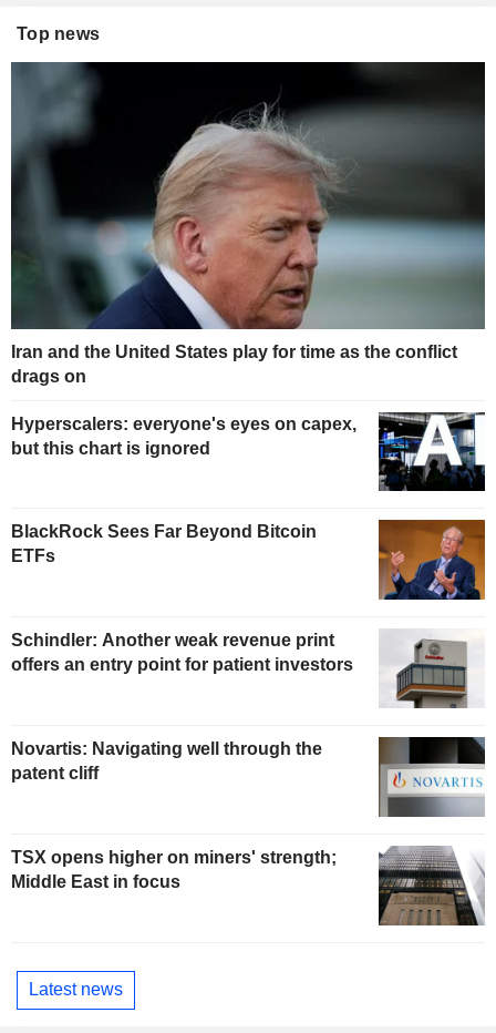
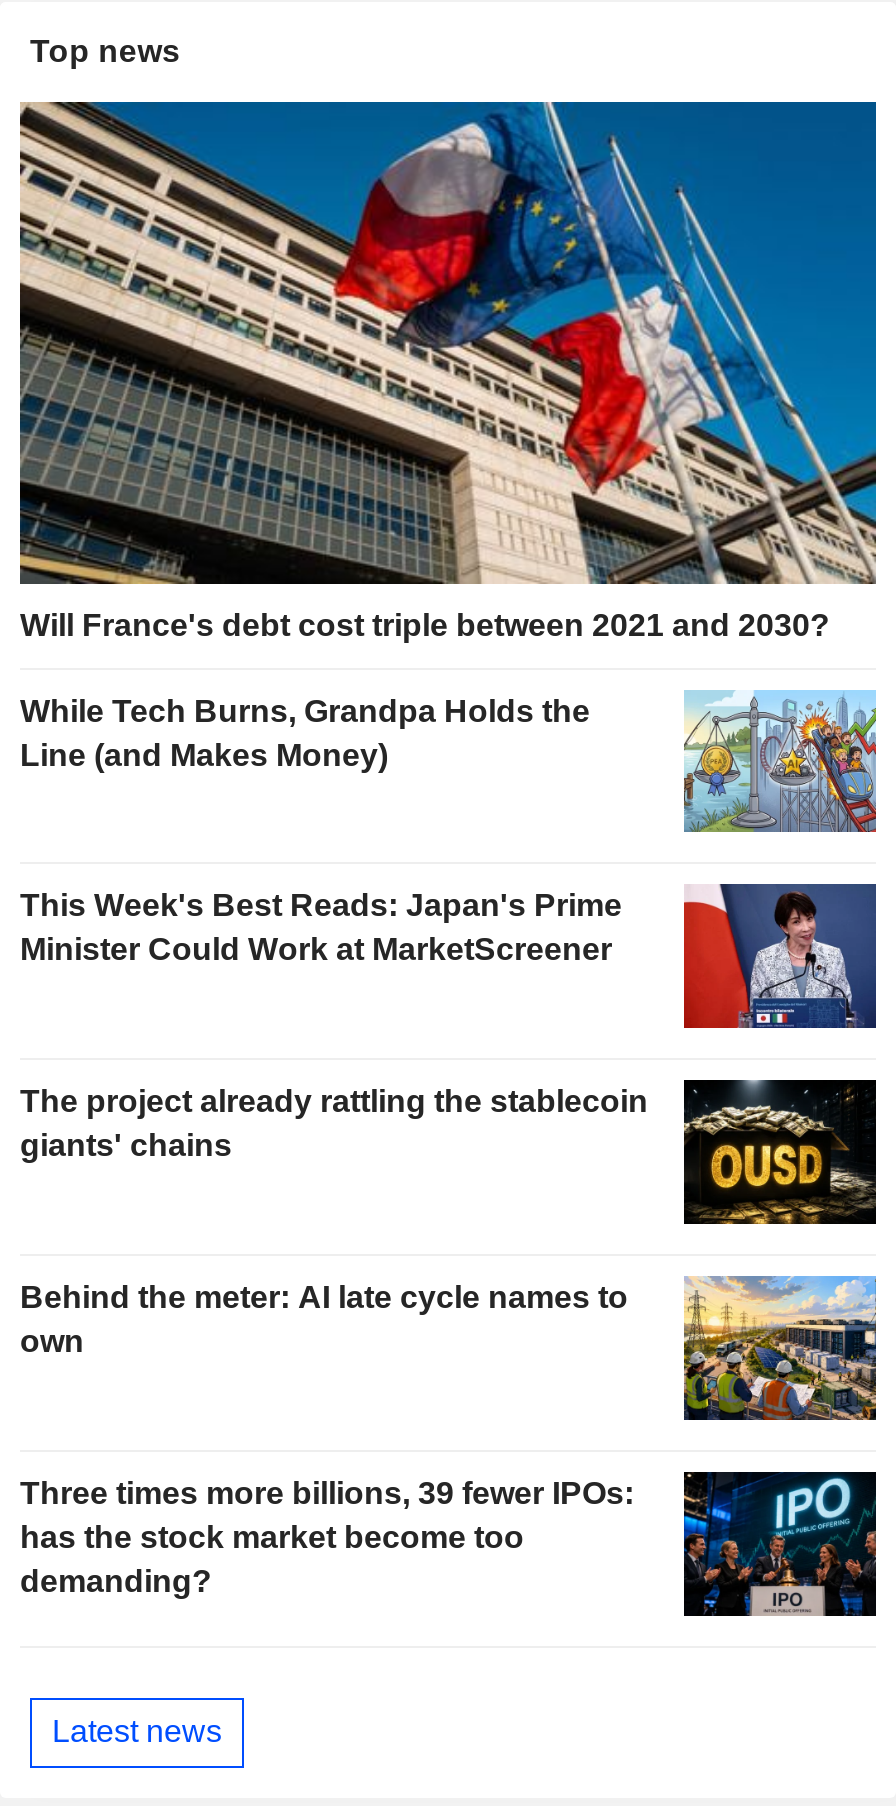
- [image]
- Iran and the United States play for time as the conflict
- drags on
+ [image]
+ Will France's debt cost triple between 2021 and 2030?

- Hyperscalers: everyone's eyes on capex,
- but this chart is ignored
+ While Tech Burns, Grandpa Holds the
+ Line (and Makes Money)

- [image]
+ [image]

- BlackRock Sees Far Beyond Bitcoin
- ETFs
+ This Week's Best Reads: Japan's Prime
+ Minister Could Work at MarketScreener

- [image]
+ [image]

- [image]
- Schindler: Another weak revenue print
- offers an entry point for patient investors
+ [image]
+ The project already rattling the stablecoin
+ giants' chains

- Novartis: Navigating well through the
- patent cliff
+ Behind the meter: AI late cycle names to
+ own

- [image]
+ [image]

- [image]
- TSX opens higher on miners' strength;
- Middle East in focus
+ [image]
+ Three times more billions, 39 fewer IPOs:
+ has the stock market become too
+ demanding?
